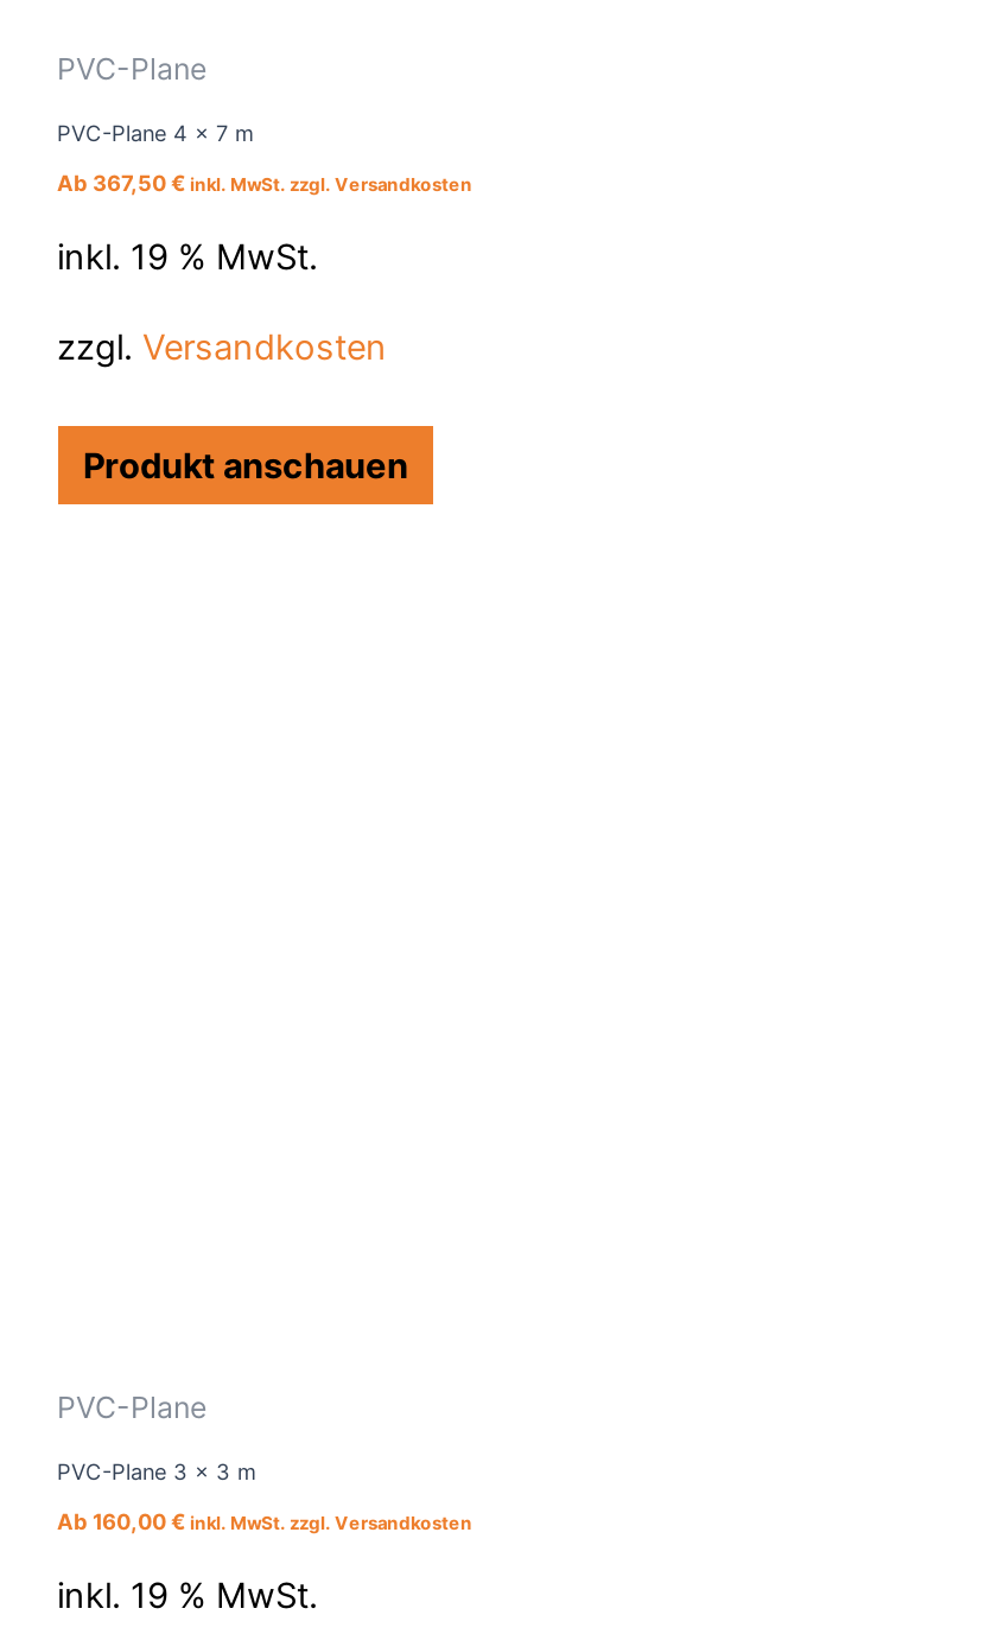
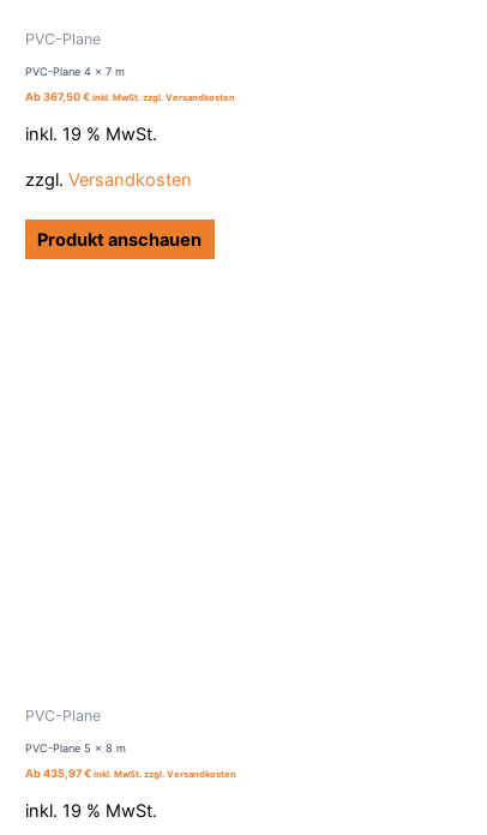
- PVC-Plane 3 x 3 m
+ PVC-Plane 5 x 8 m

- Ab 160,00 € inkl. MwSt. zzgl. Versandkosten
+ Ab 435,97 € inkl. MwSt. zzgl. Versandkosten
